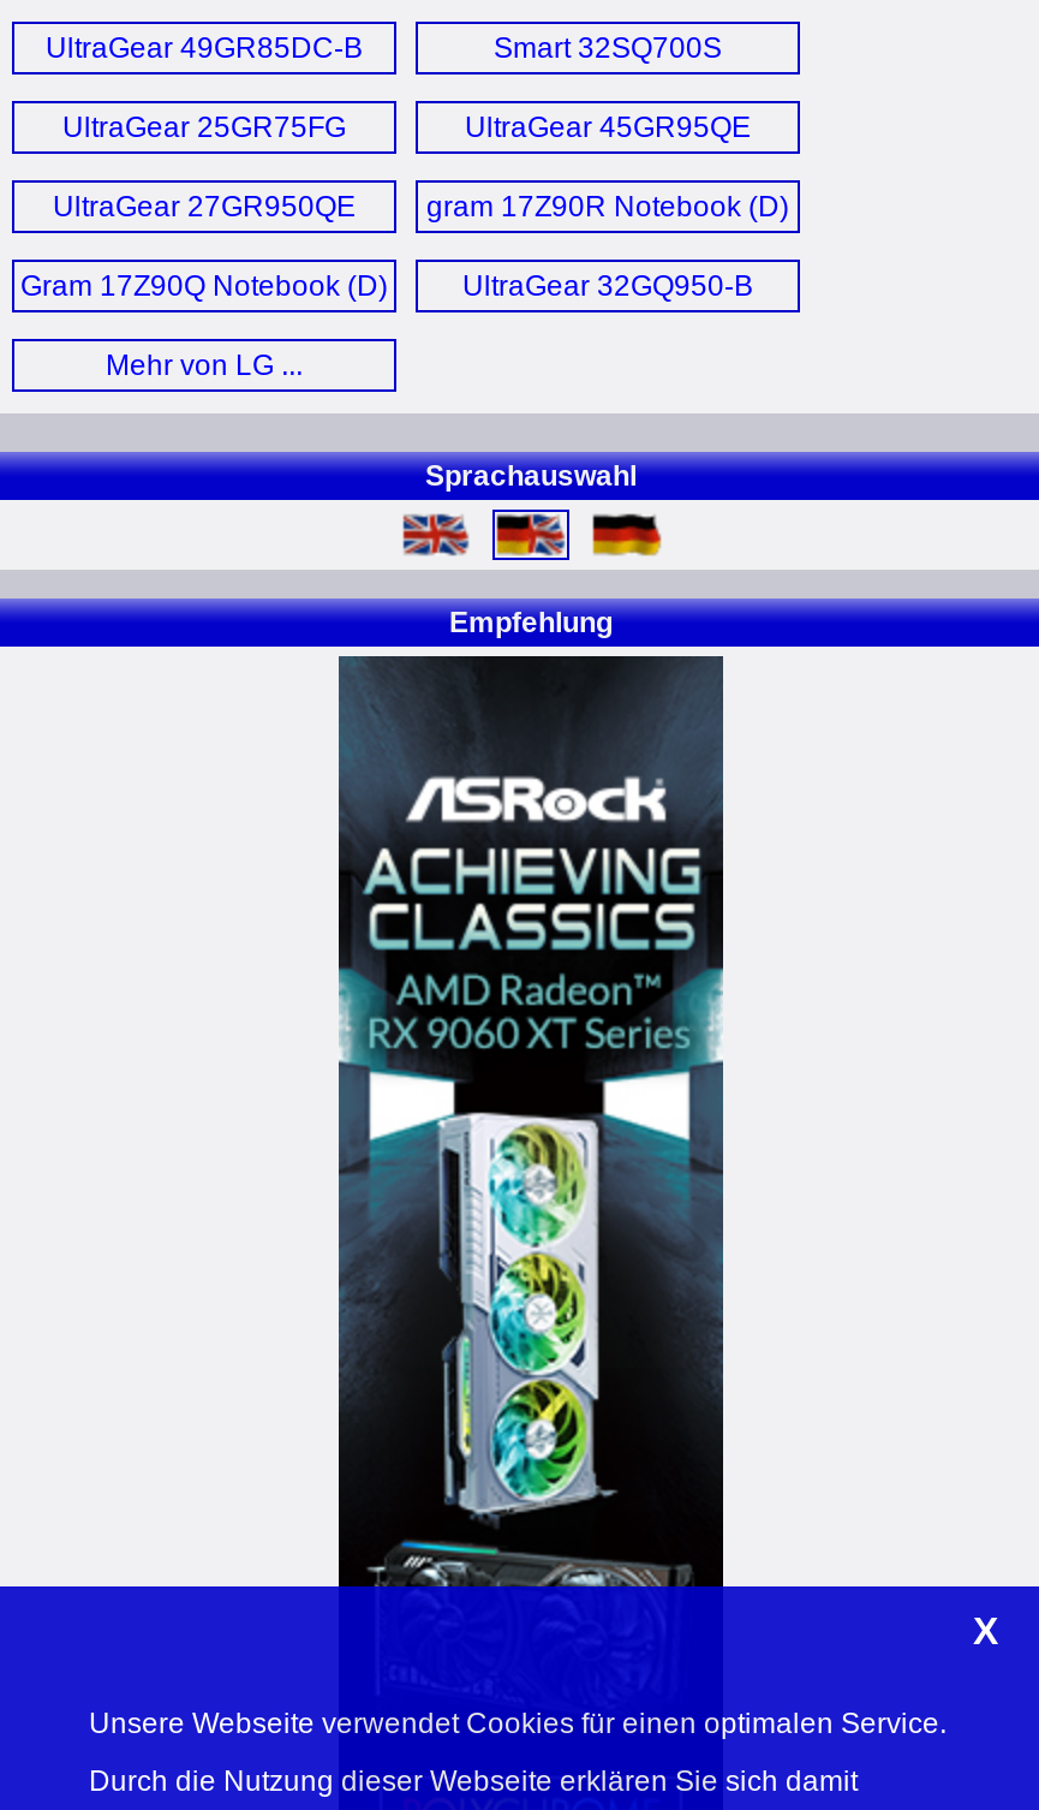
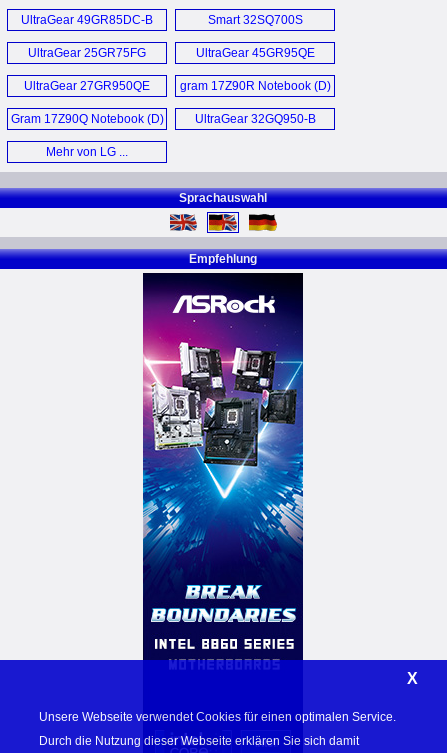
- [image]
+ [image]
